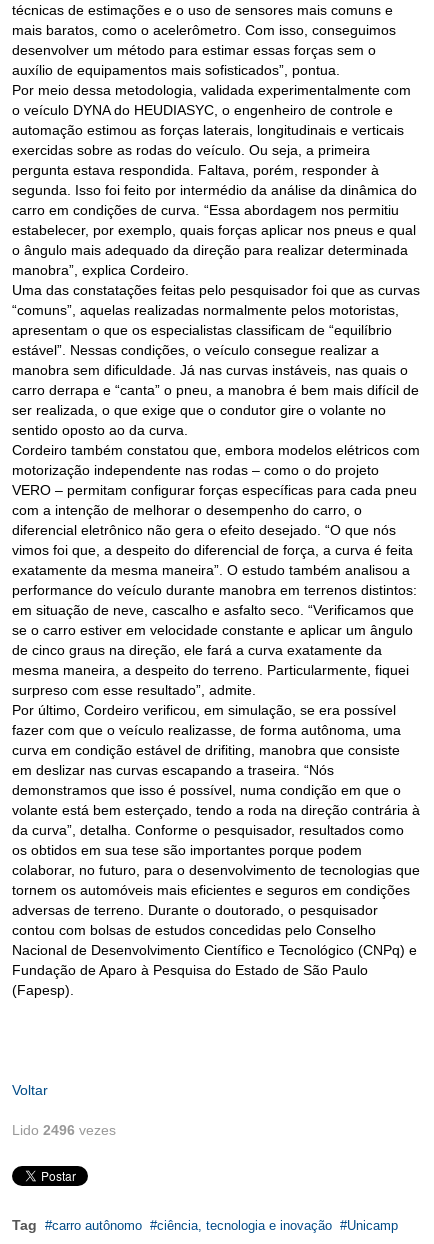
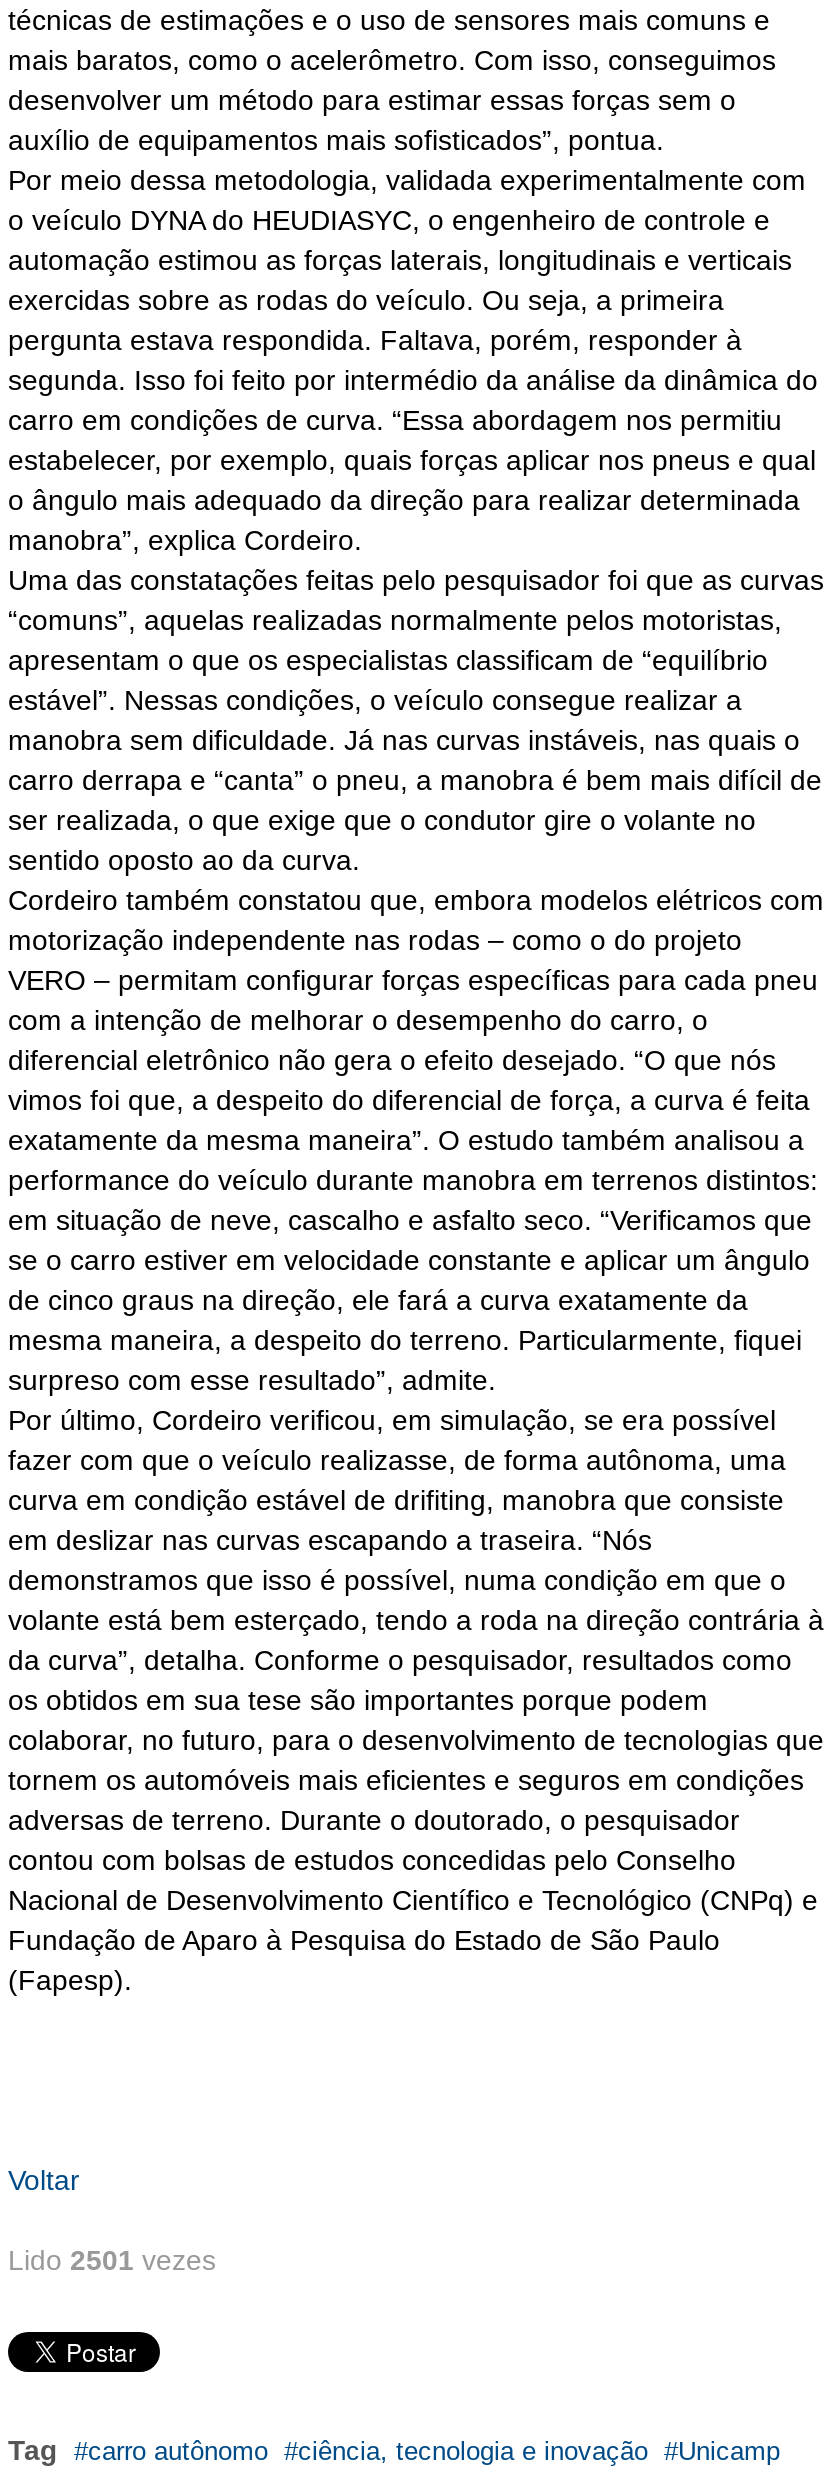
- Lido 2496 vezes
+ Lido 2501 vezes
